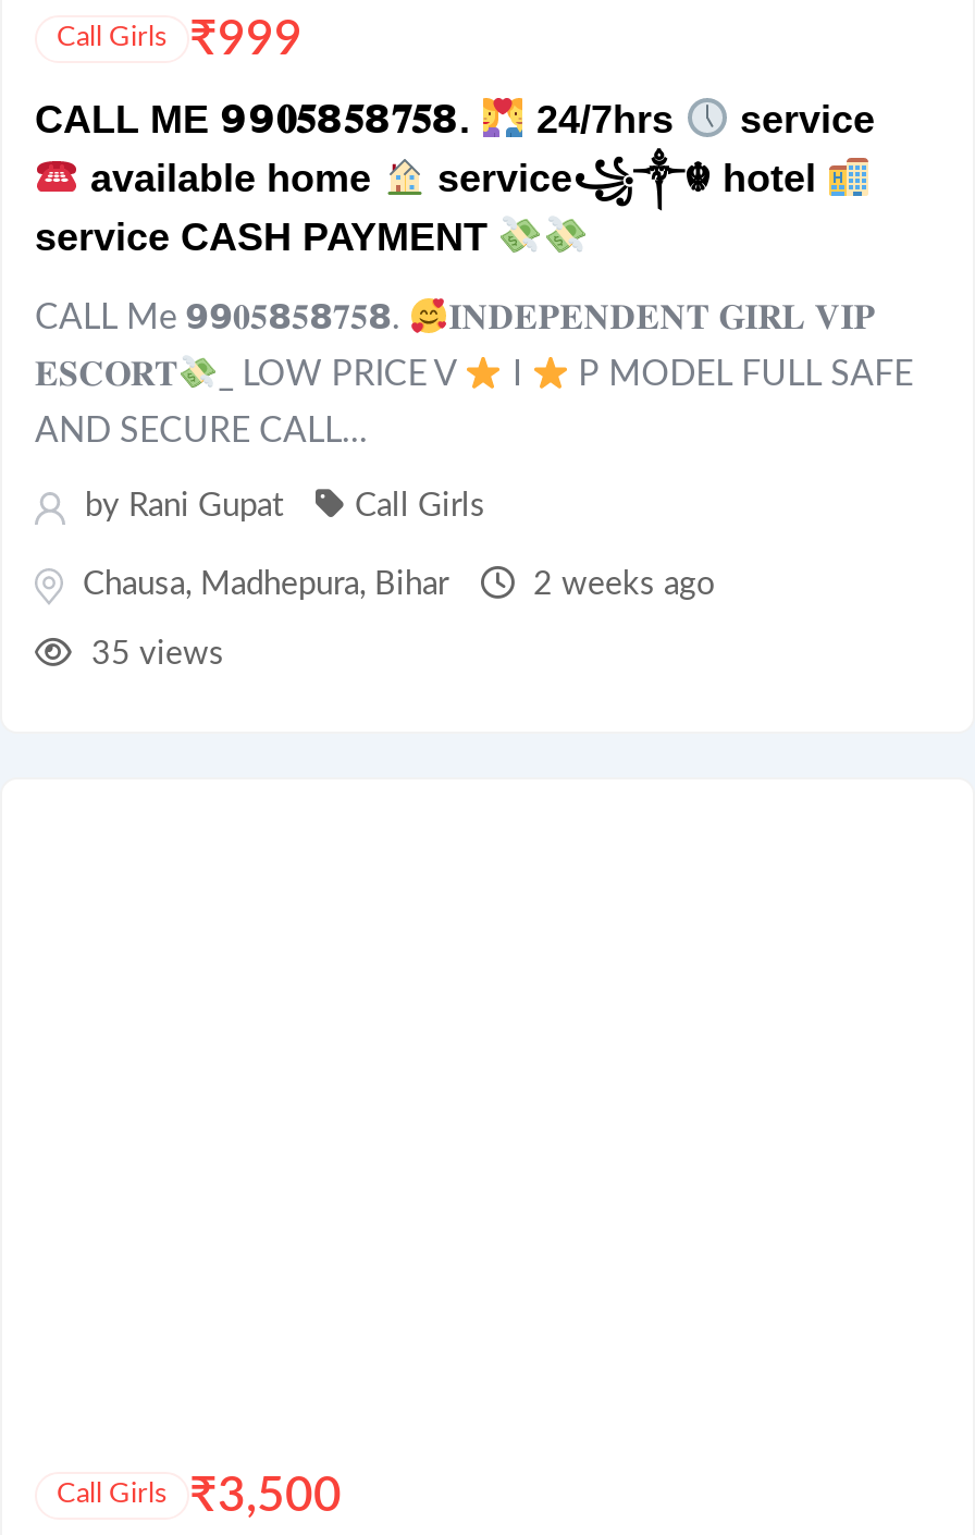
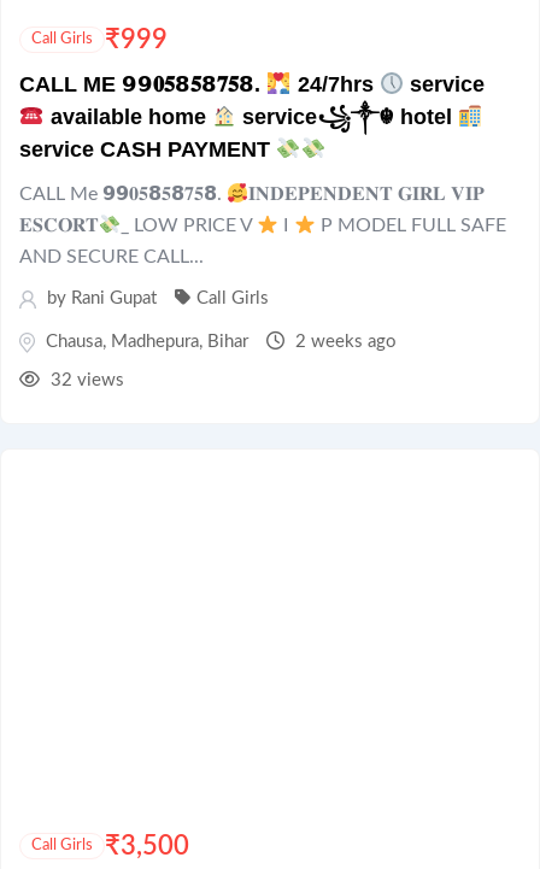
- 35 views
+ 32 views
